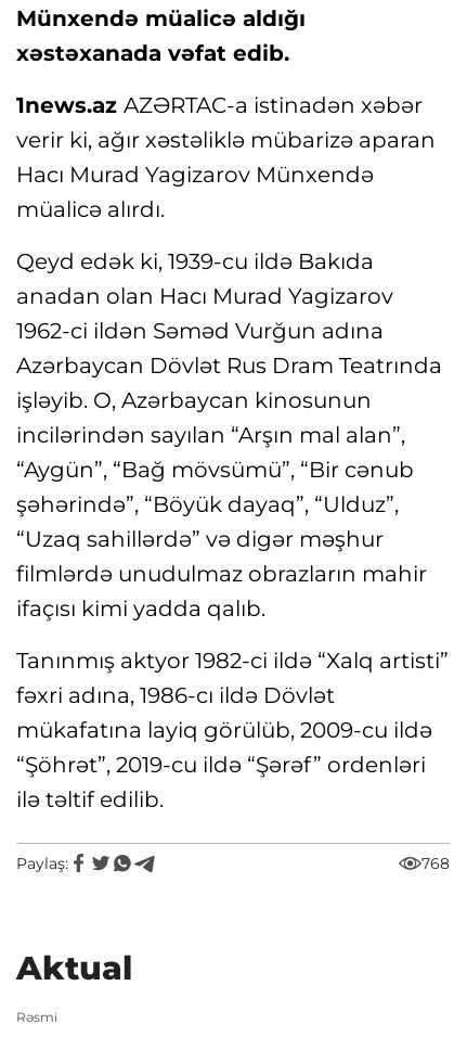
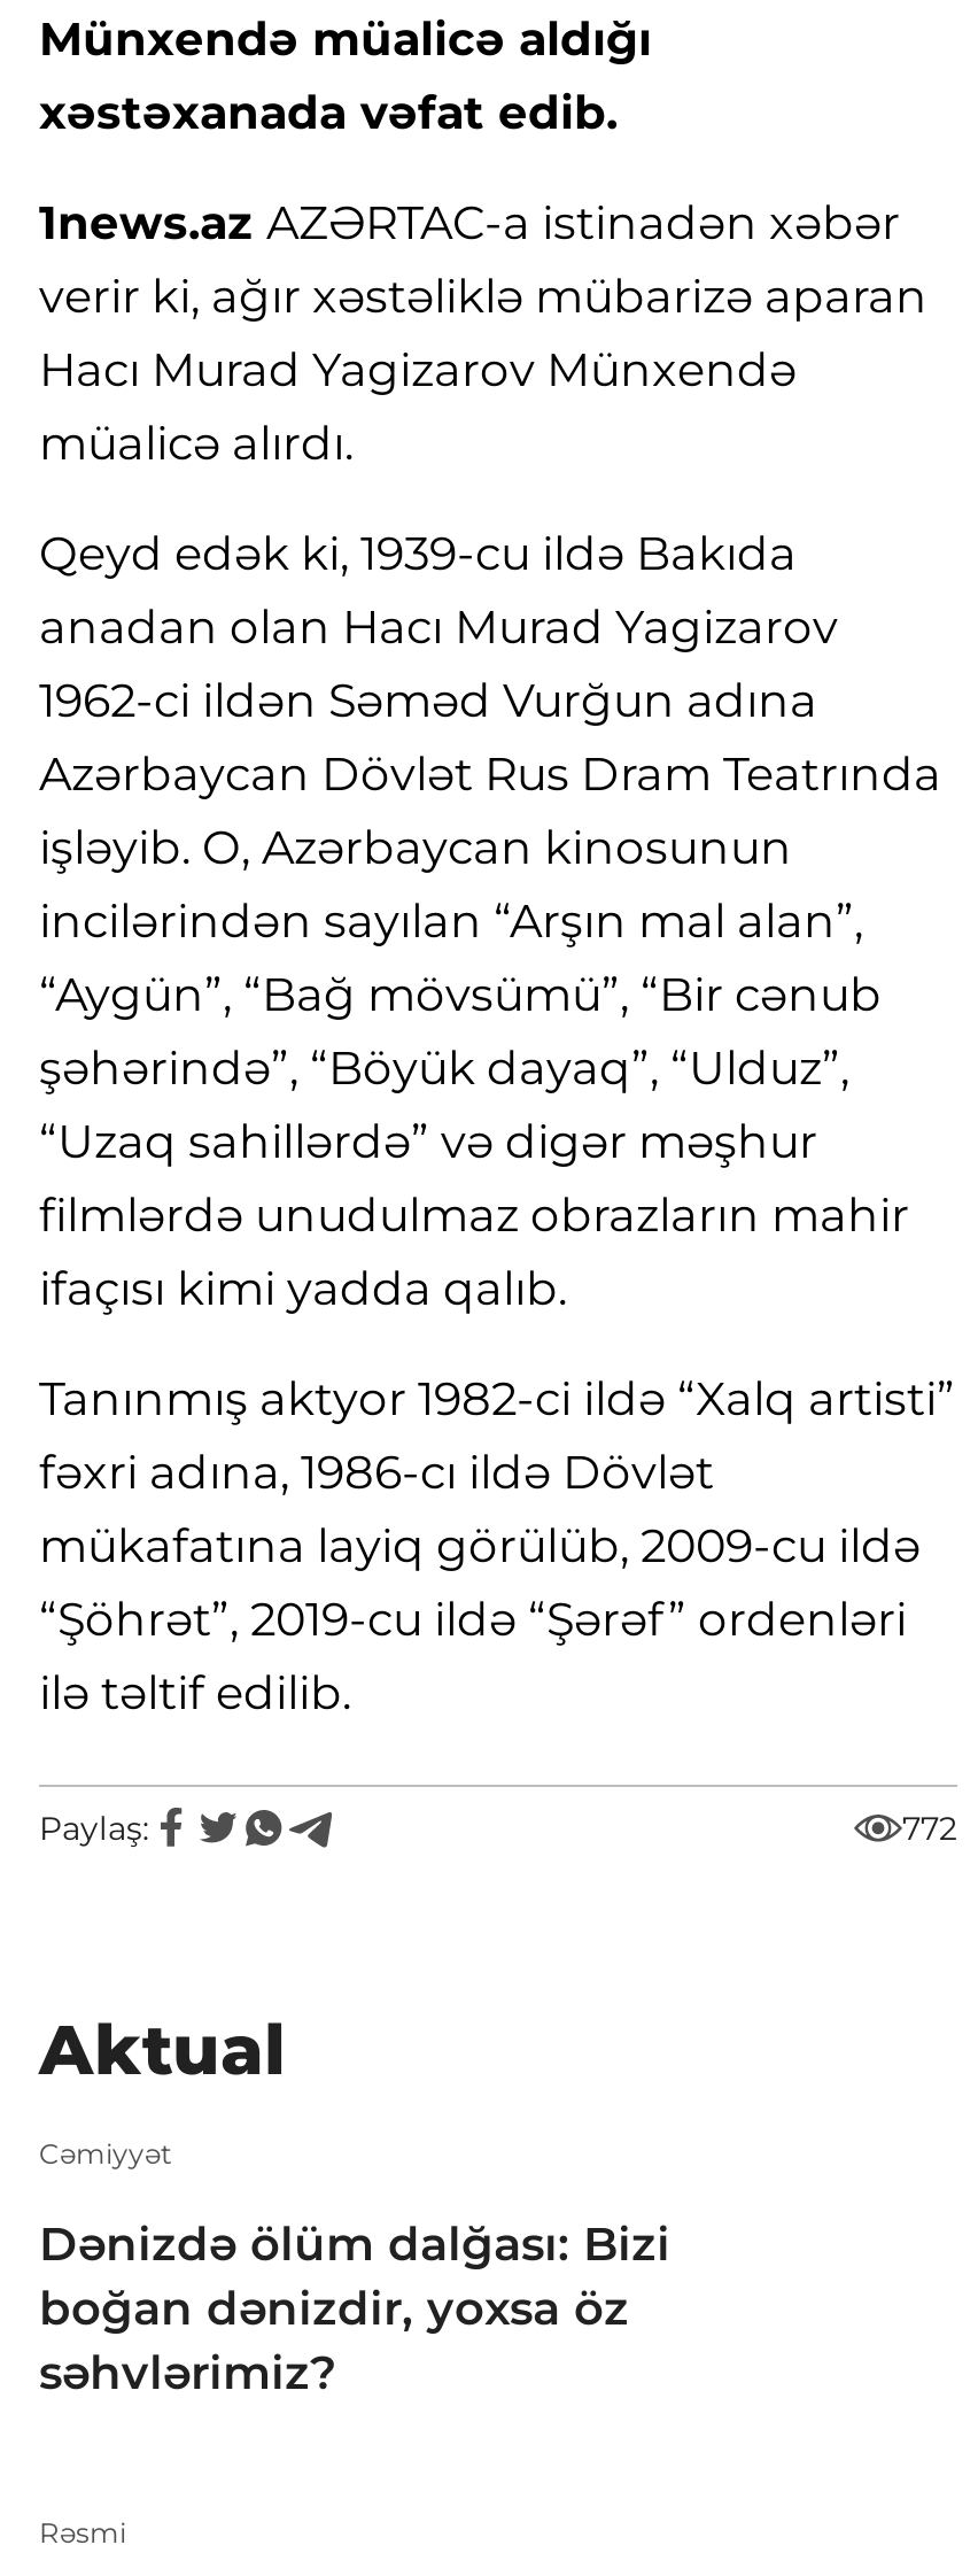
- 768
+ 772

+ Cəmiyyət
+ Dənizdə ölüm dalğası: Bizi
+ boğan dənizdir, yoxsa öz
+ səhvlərimiz?
